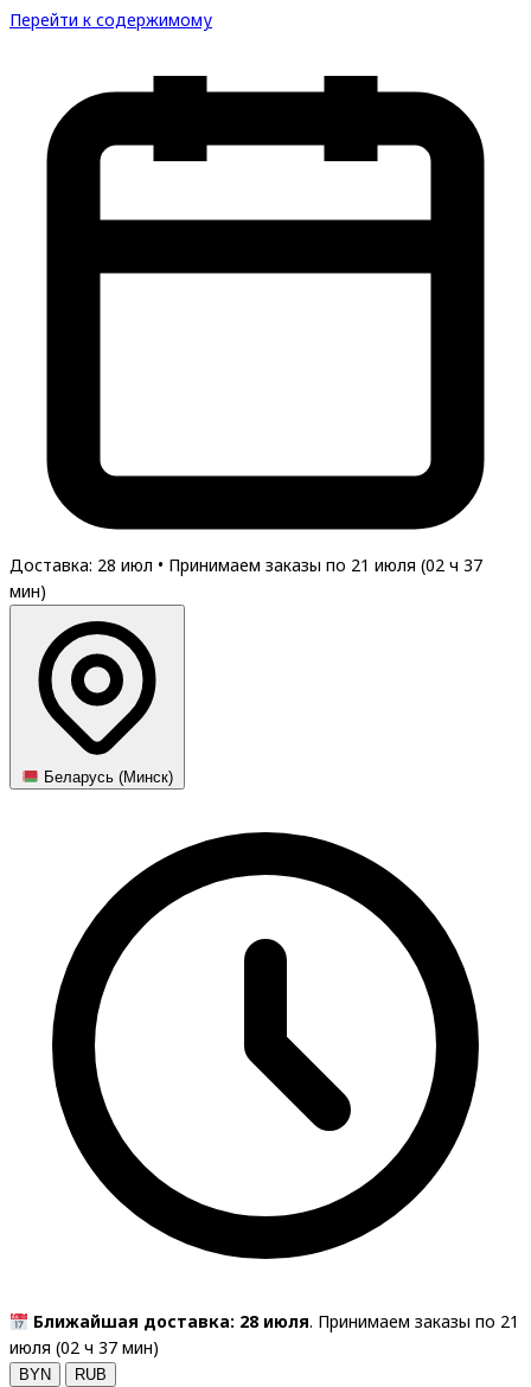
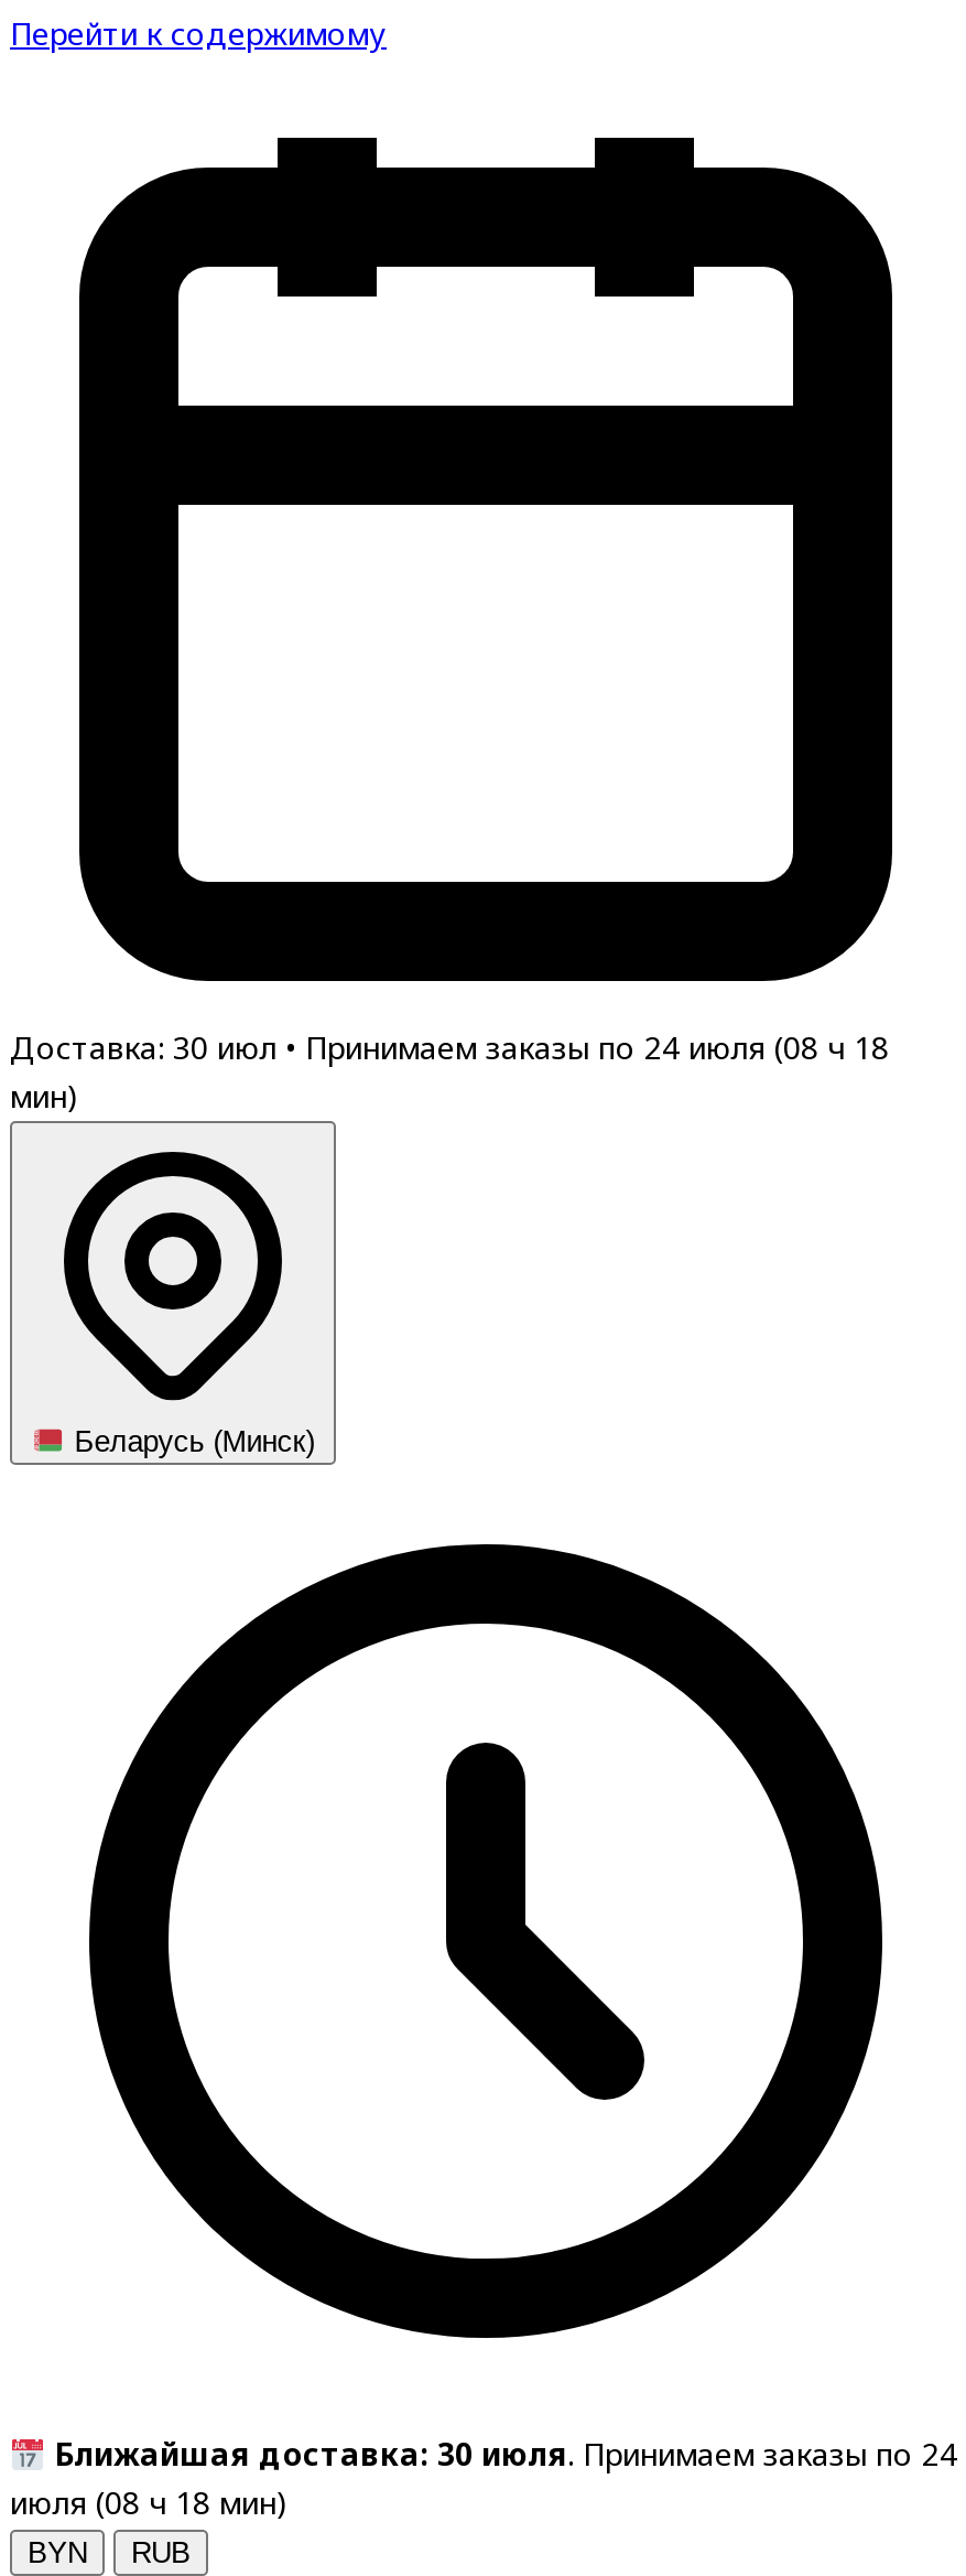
- Доставка: 28 июл • Принимаем заказы по 21 июля (02 ч 37
+ Доставка: 30 июл • Принимаем заказы по 24 июля (08 ч 18

- Ближайшая доставка: 28 июля. Принимаем заказы по 21
+ Ближайшая доставка: 30 июля. Принимаем заказы по 24

- июля (02 ч 37 мин)
+ июля (08 ч 18 мин)
